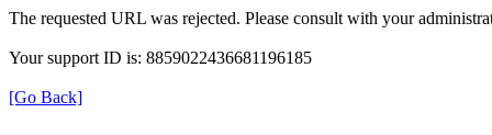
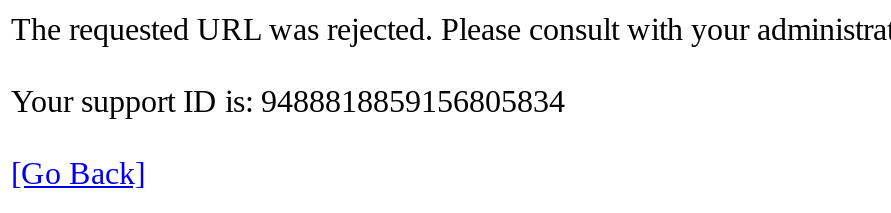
- Your support ID is: 8859022436681196185
+ Your support ID is: 9488818859156805834
